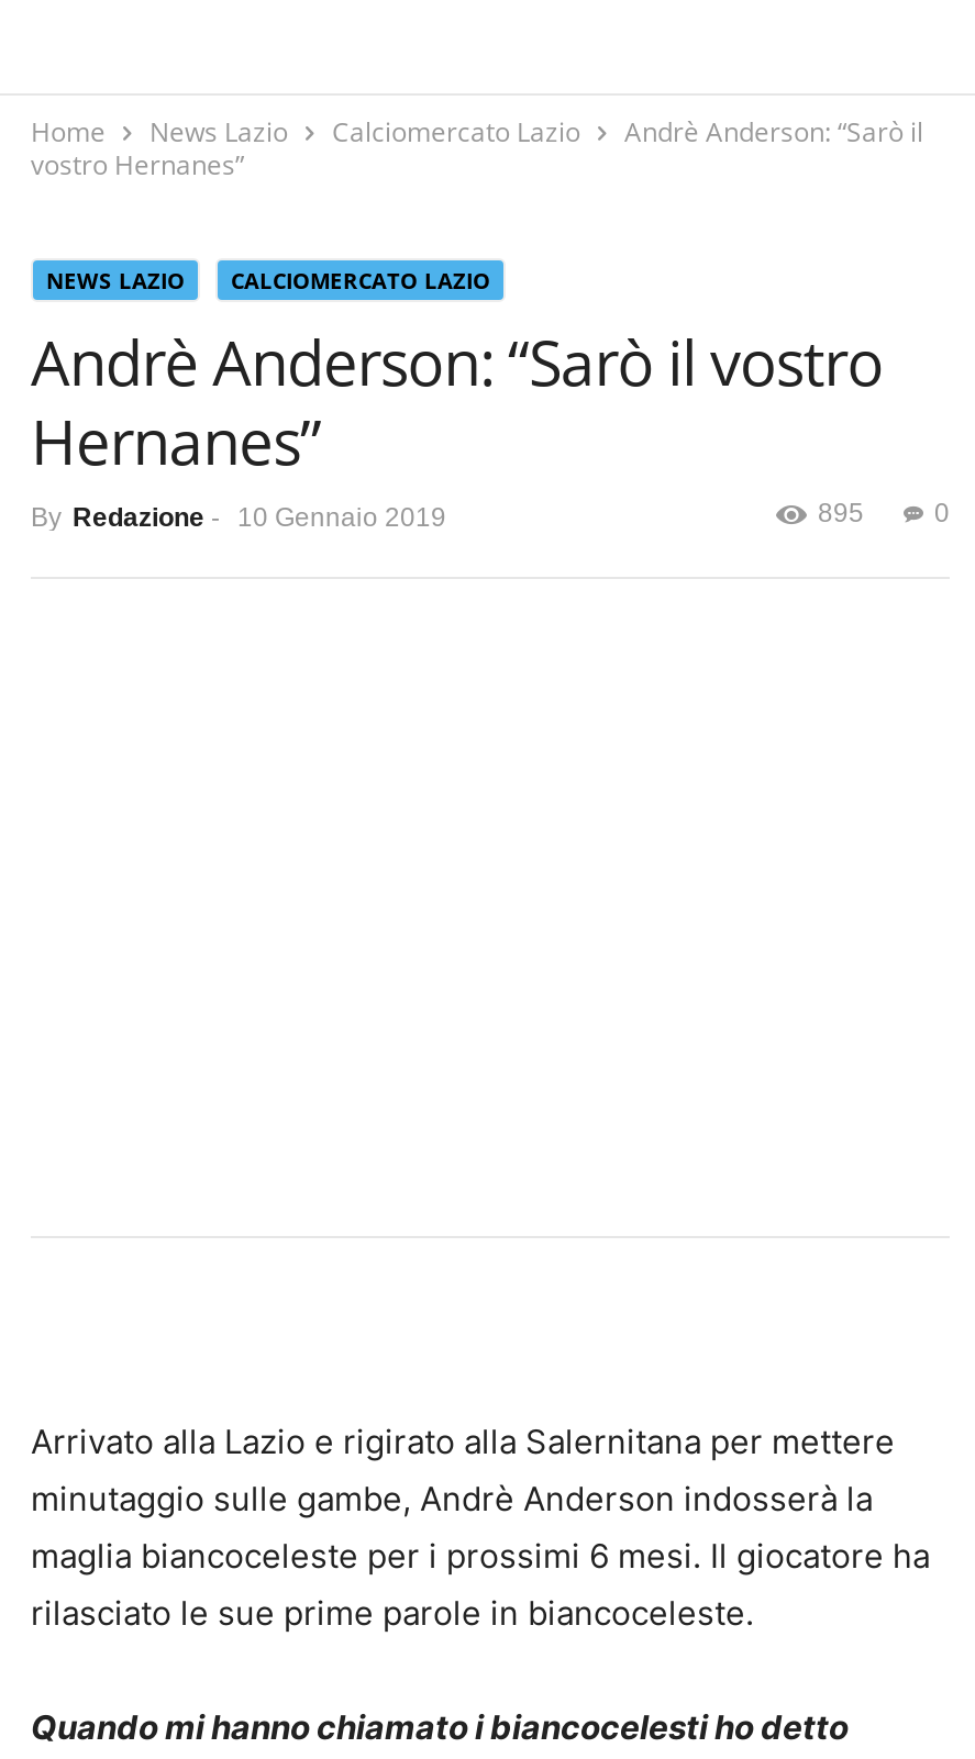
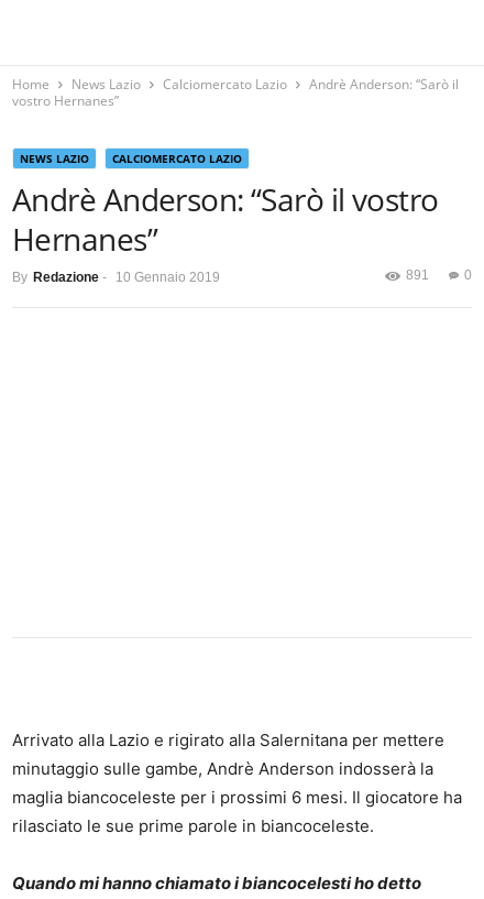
- 895
+ 891
